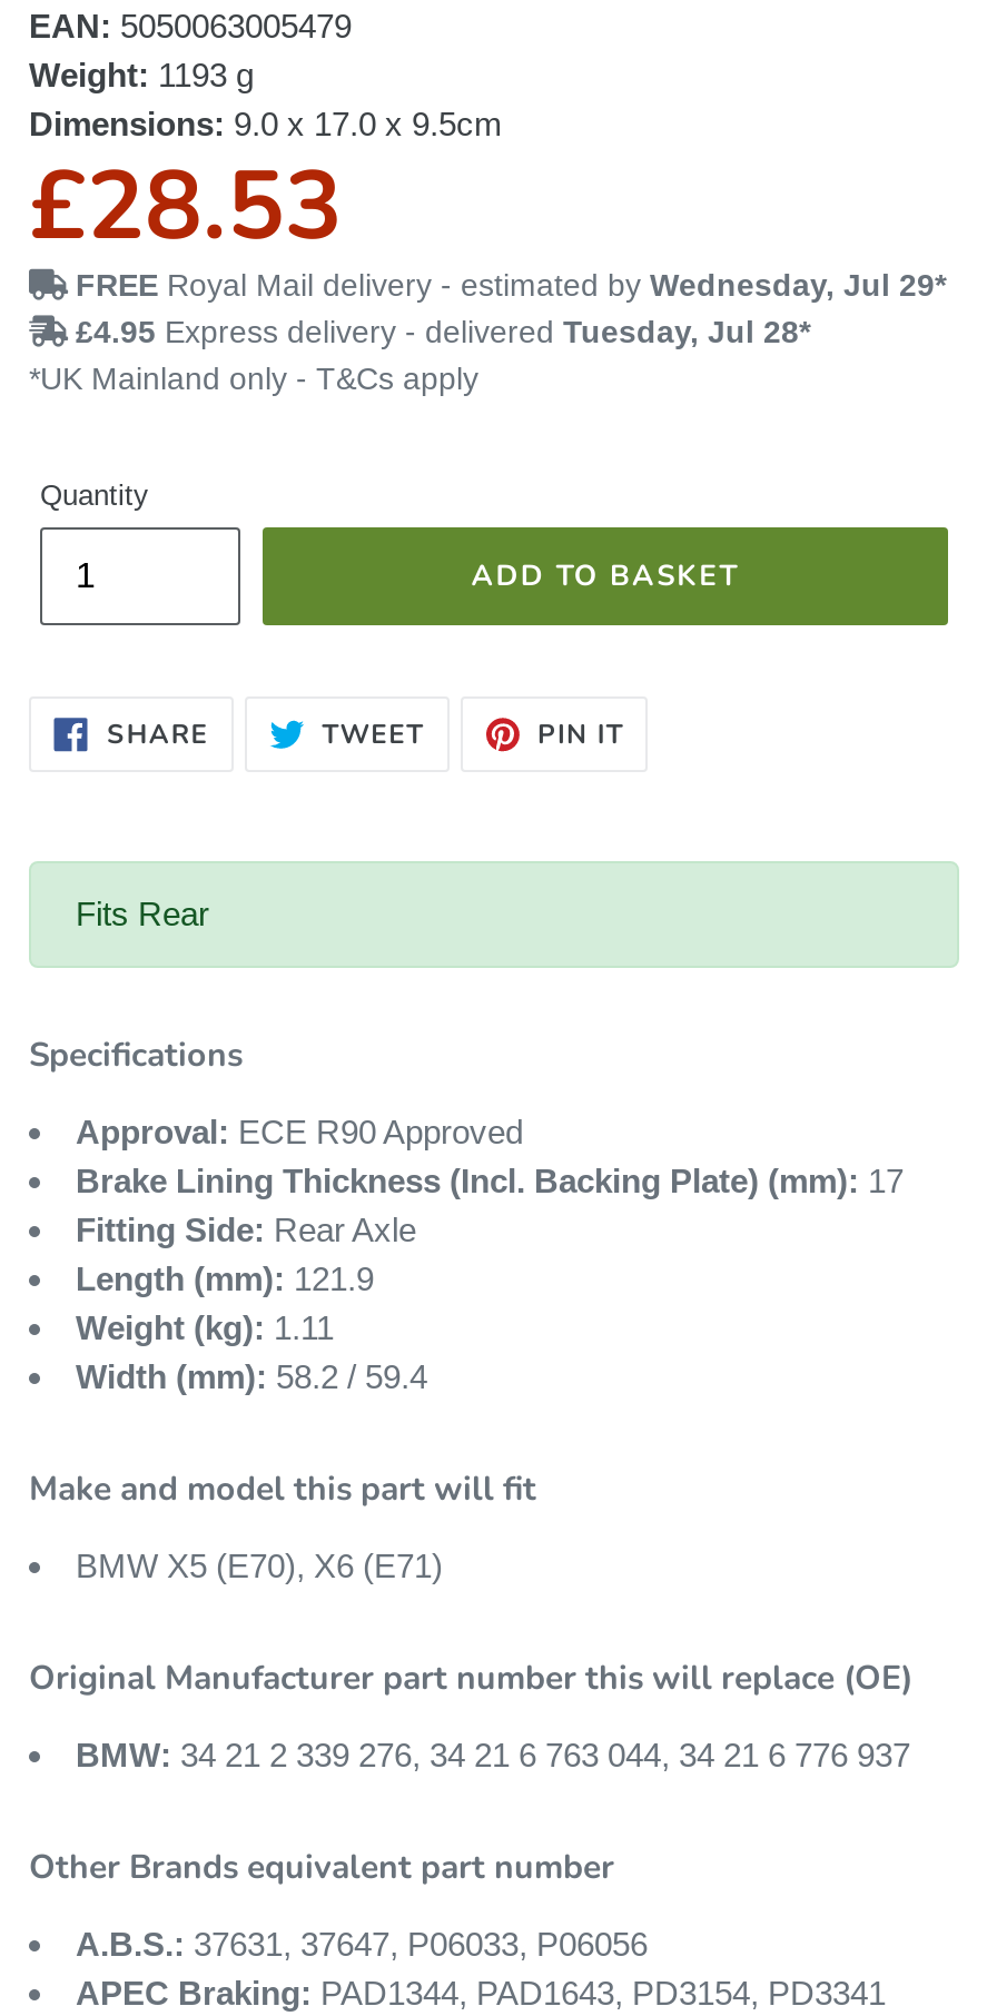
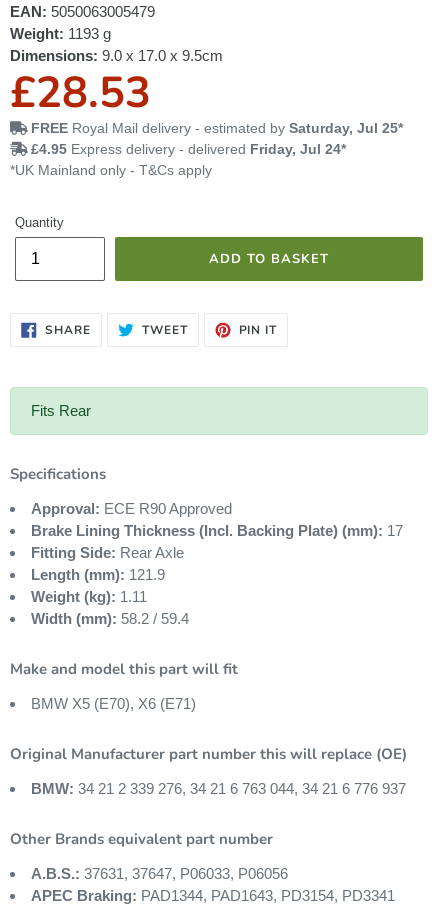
- FREE Royal Mail delivery - estimated by Wednesday, Jul 29*
+ FREE Royal Mail delivery - estimated by Saturday, Jul 25*

- £4.95 Express delivery - delivered Tuesday, Jul 28*
+ £4.95 Express delivery - delivered Friday, Jul 24*
